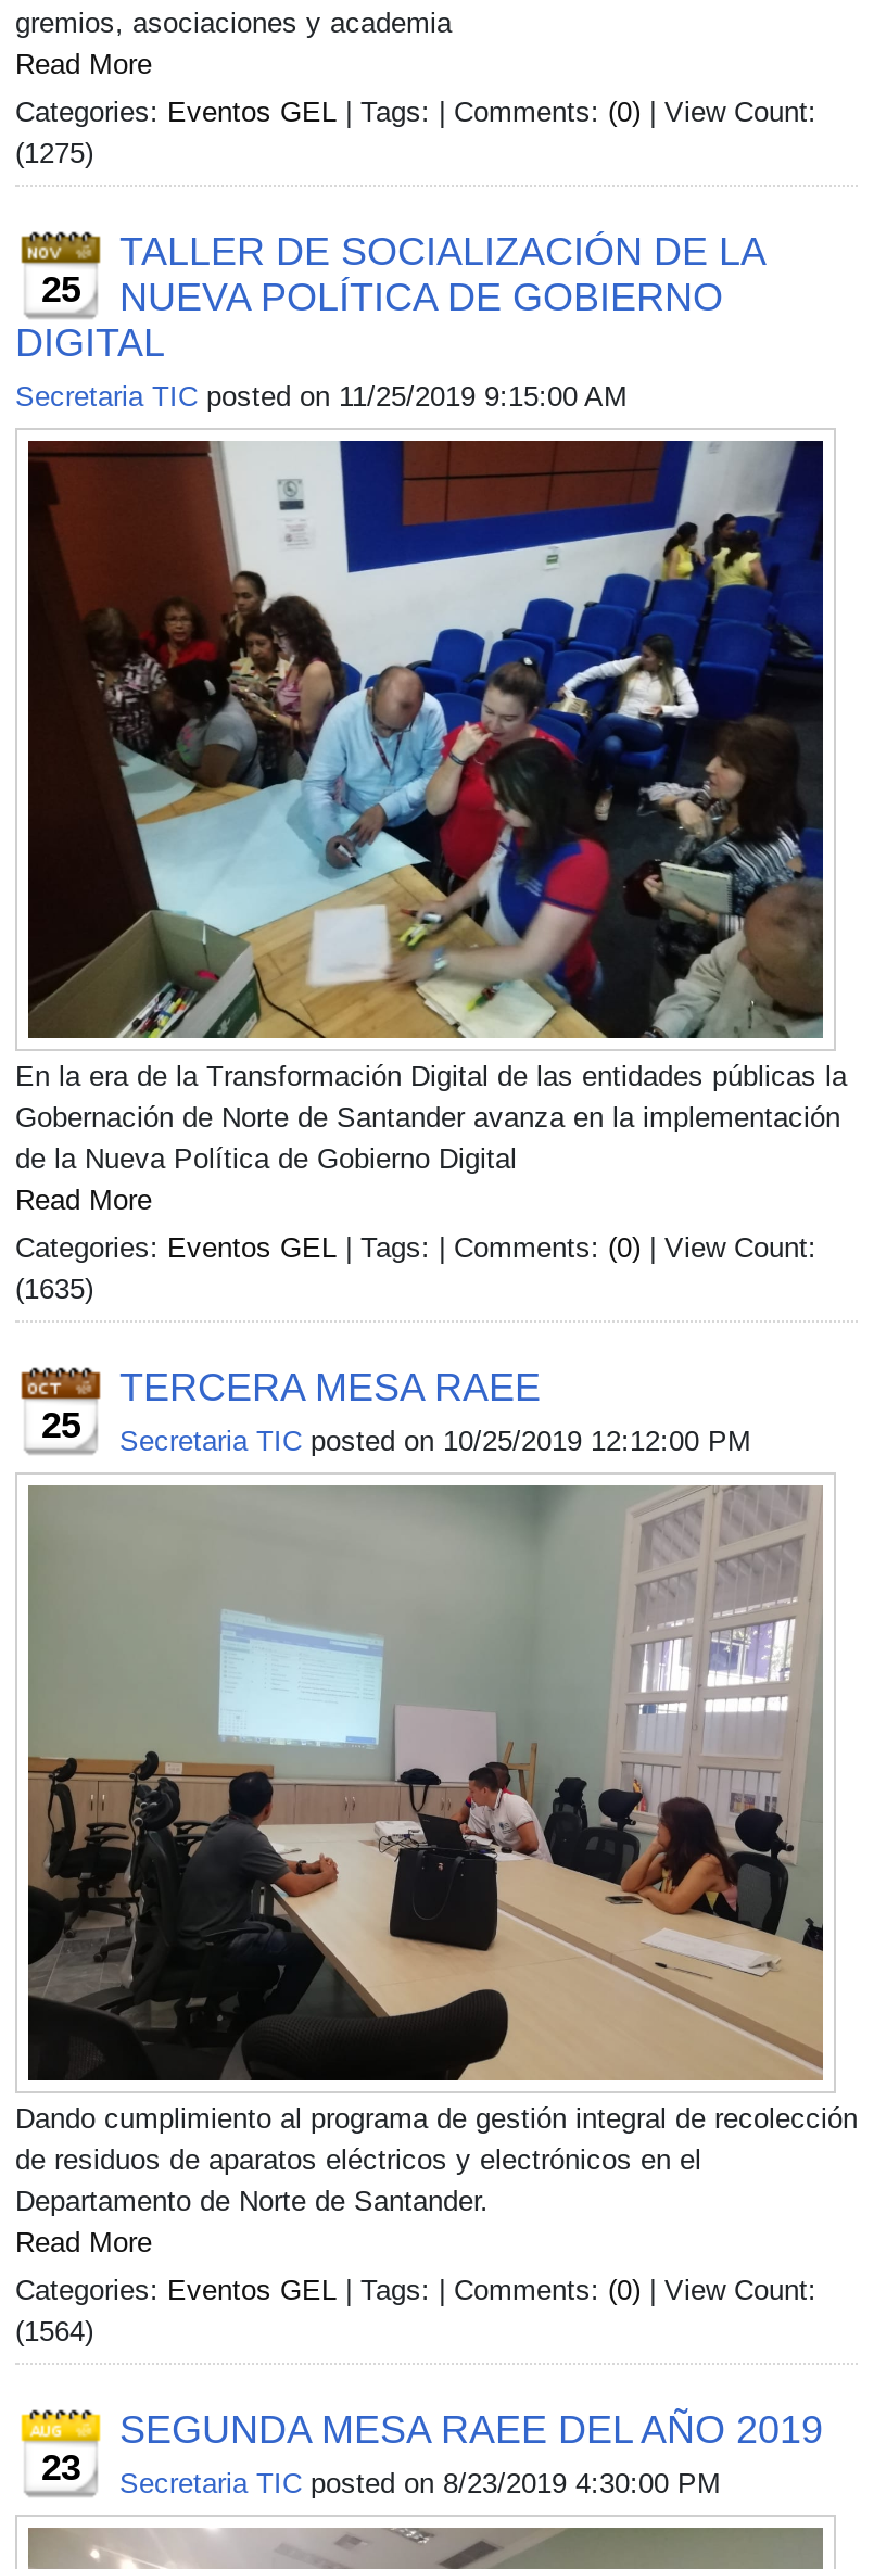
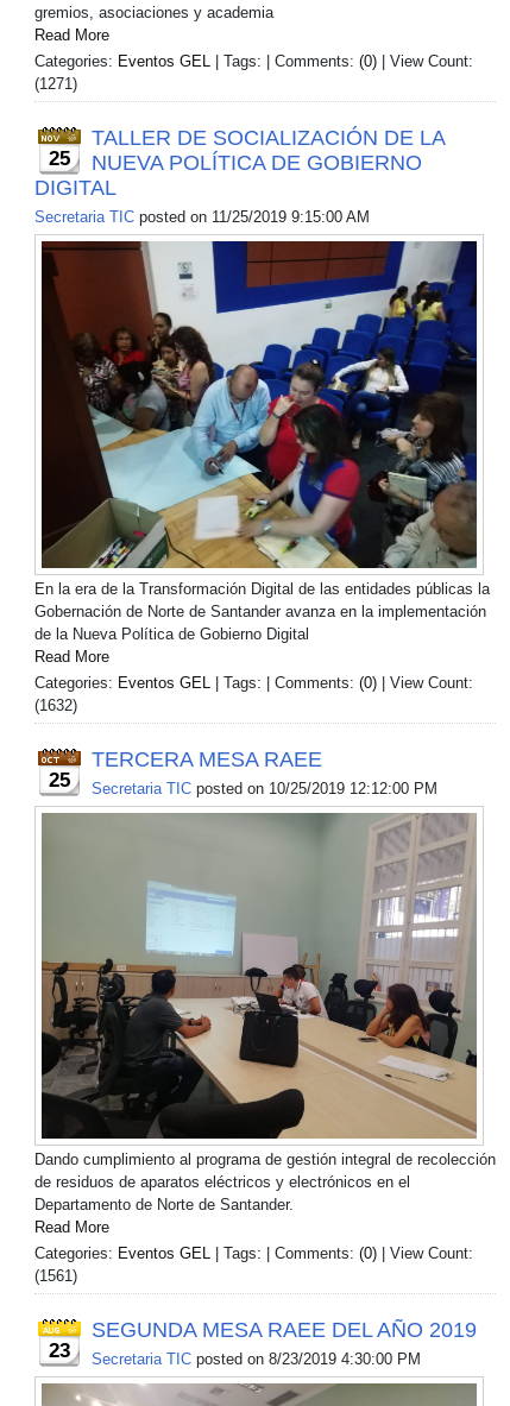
- (1275)
+ (1271)

- (1635)
+ (1632)

- (1564)
+ (1561)
